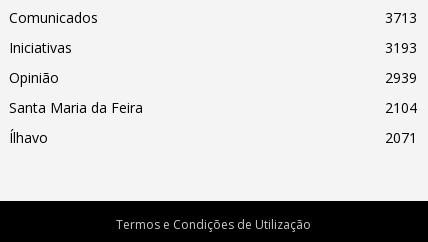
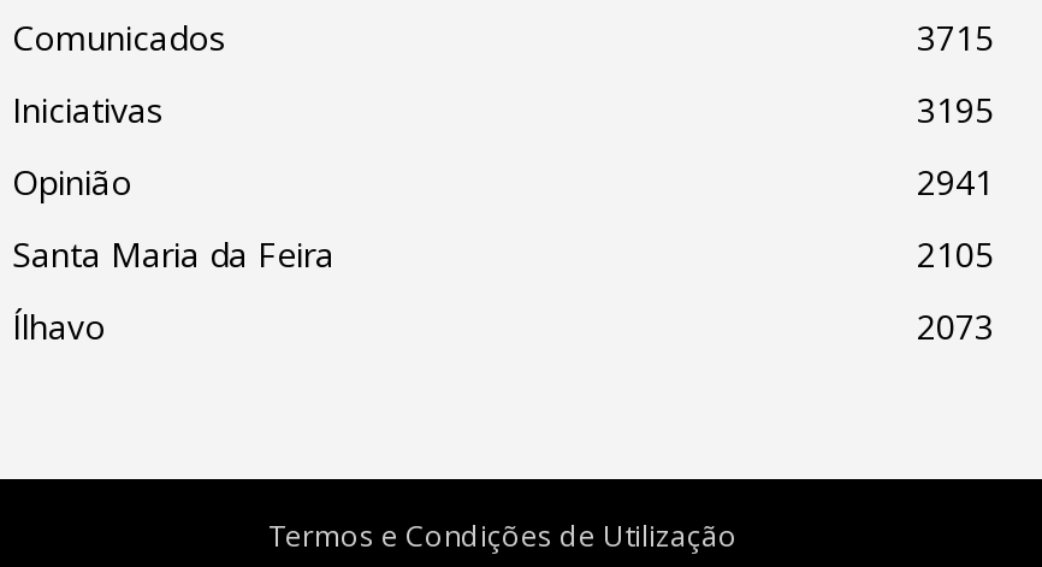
- 3713
+ 3715

- 3193
+ 3195

- 2939
+ 2941

- 2104
+ 2105

- 2071
+ 2073
